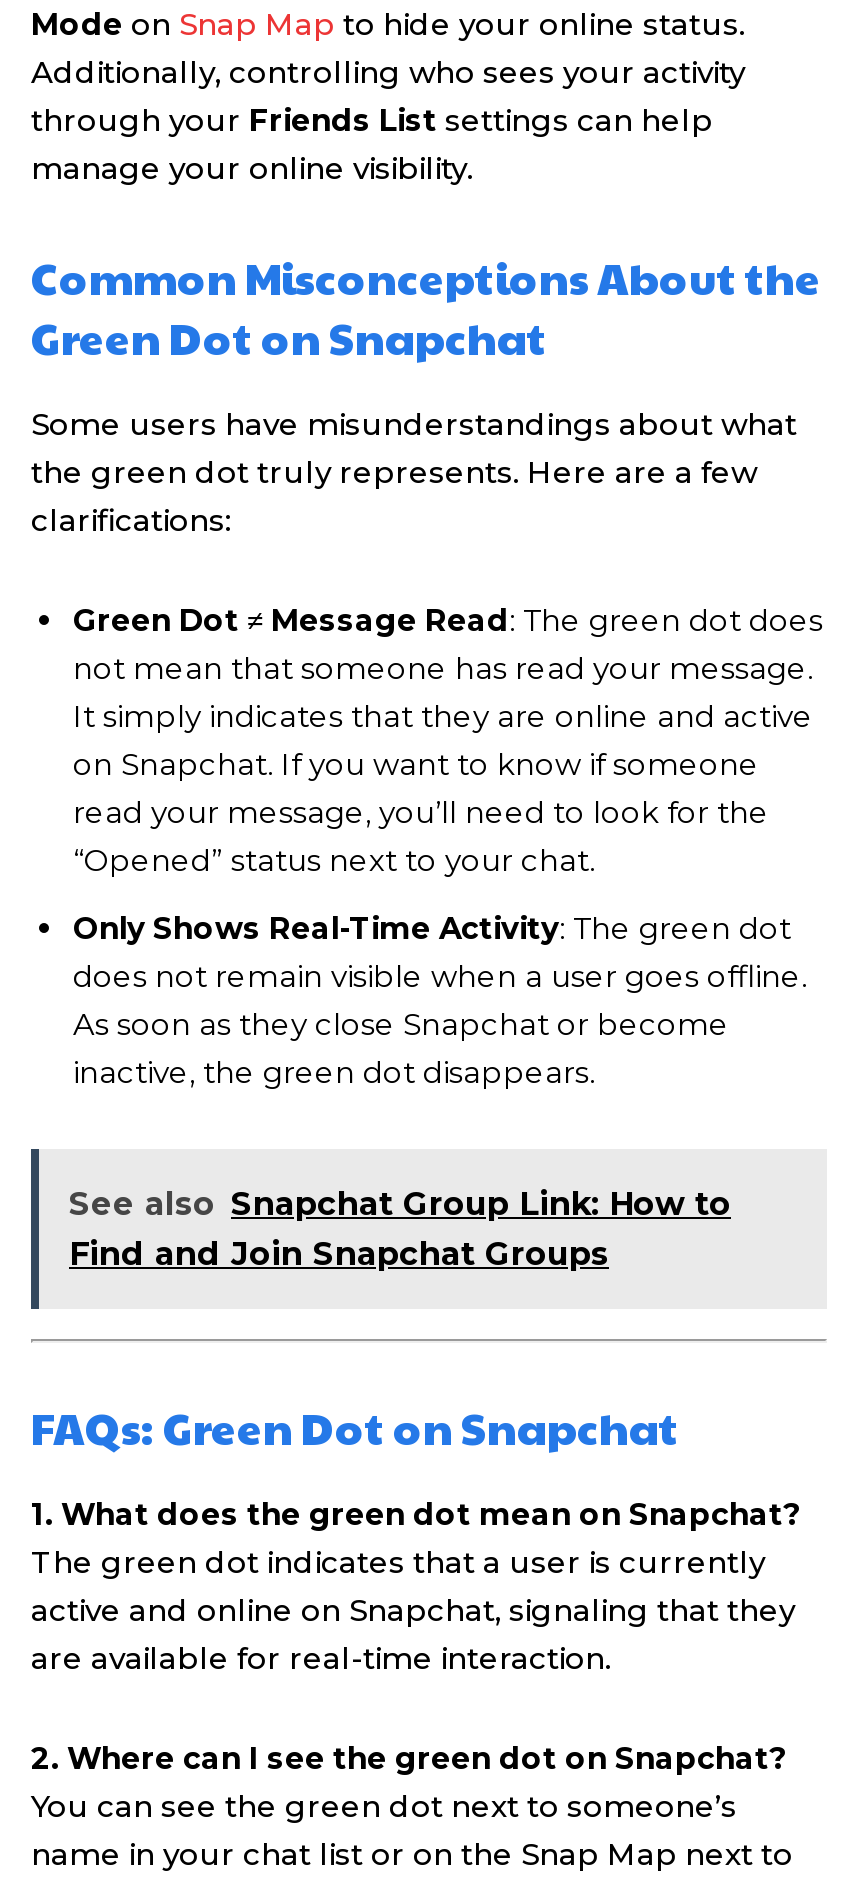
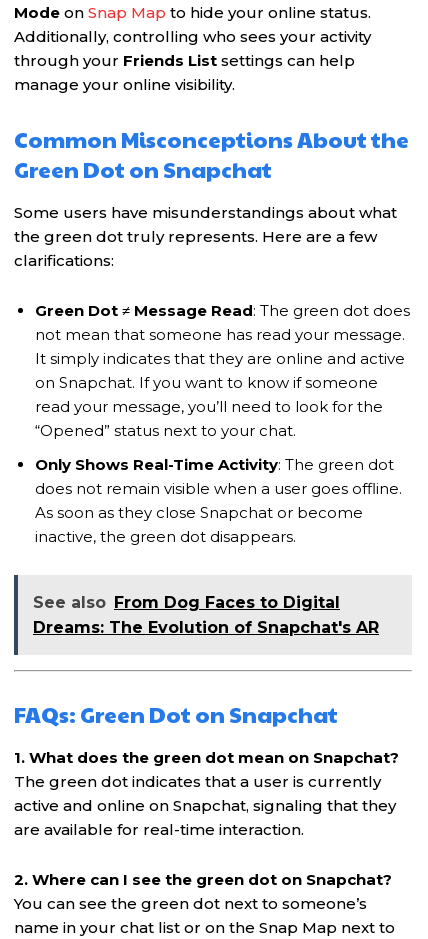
- See also Snapchat Group Link: How to
- Find and Join Snapchat Groups
+ See also From Dog Faces to Digital
+ Dreams: The Evolution of Snapchat's AR
